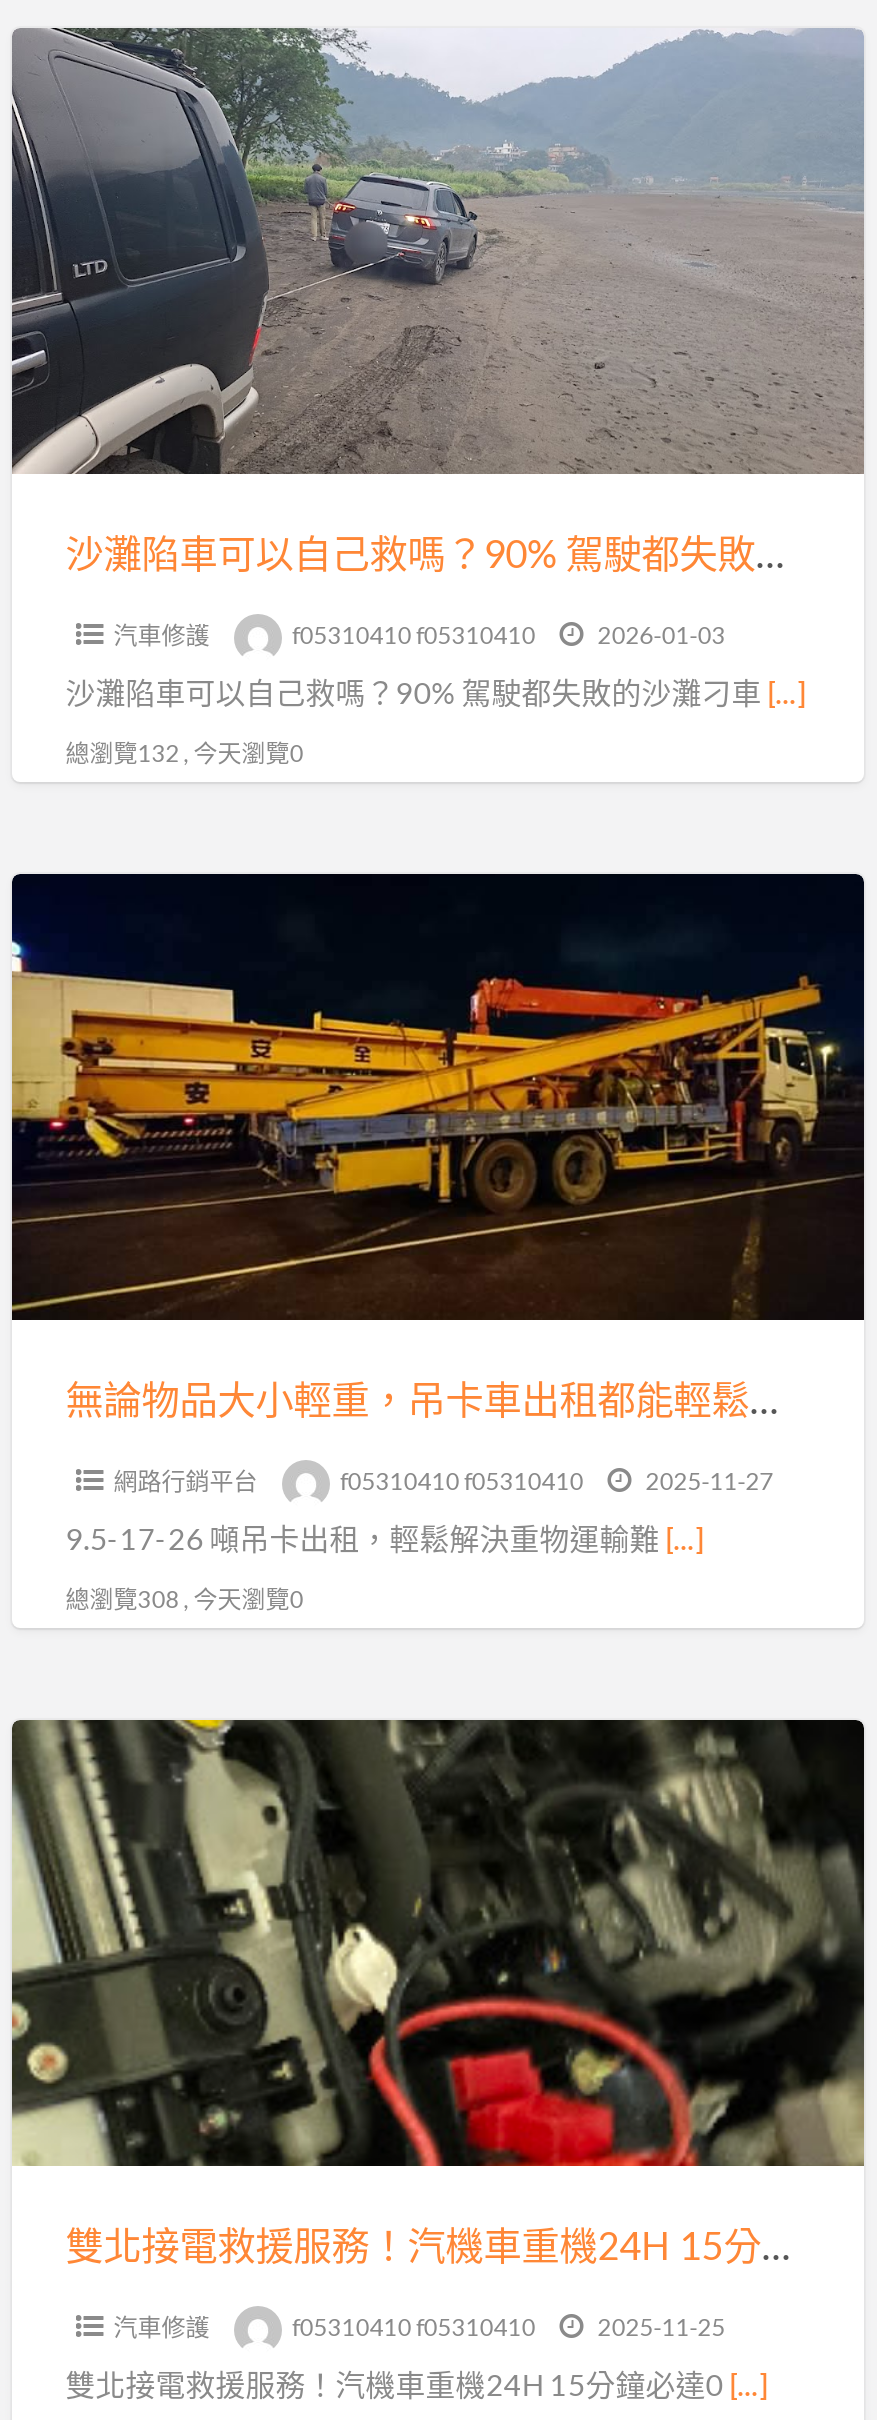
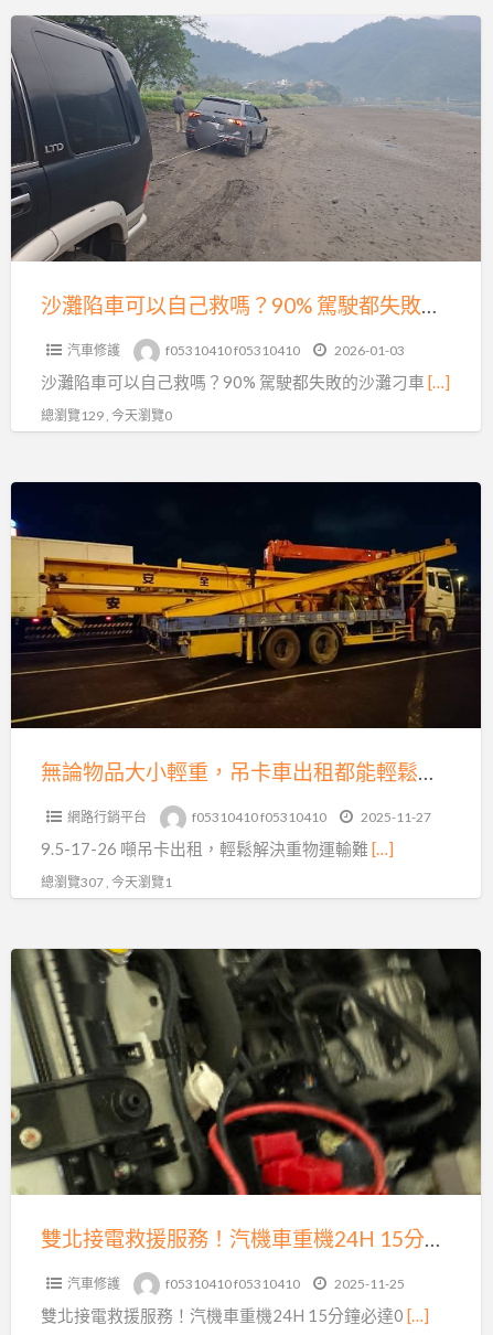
- 總瀏覽132 , 今天瀏覽0
+ 總瀏覽129 , 今天瀏覽0

- 總瀏覽308 , 今天瀏覽0
+ 總瀏覽307 , 今天瀏覽1
